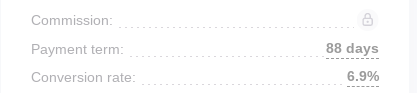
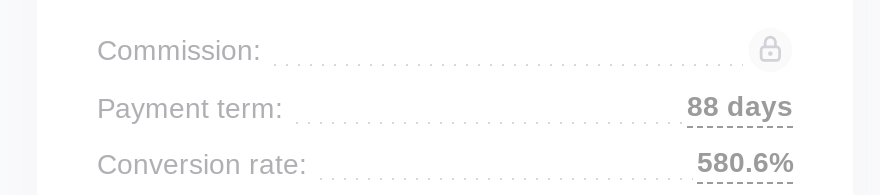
- 6.9%
+ 580.6%
